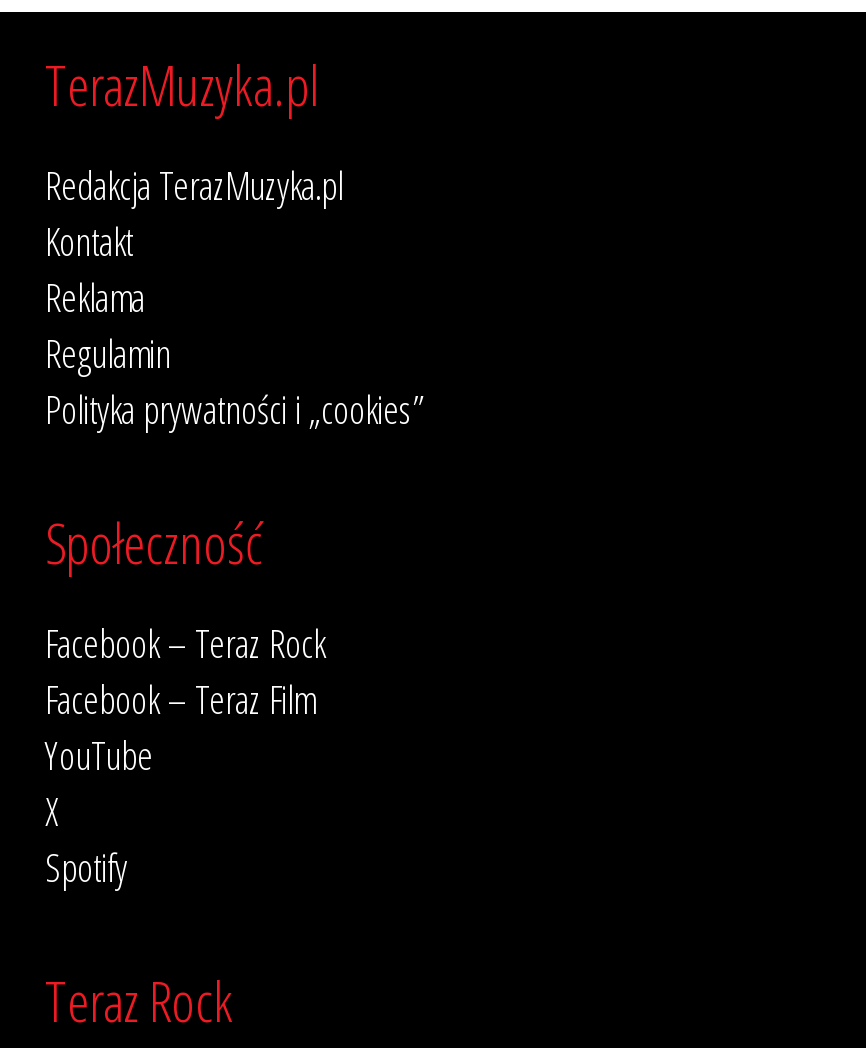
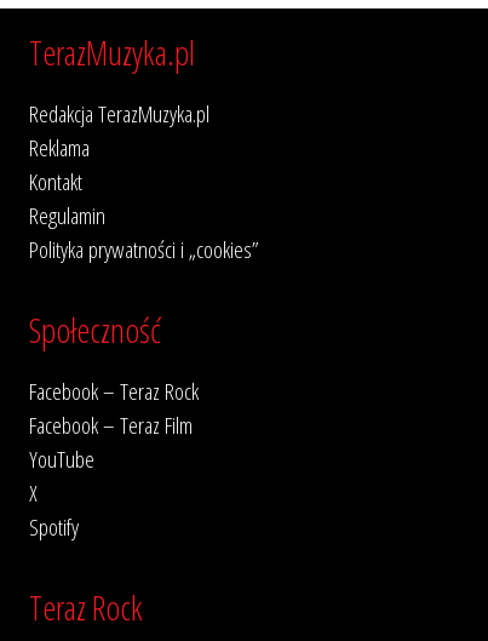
moved down: Kontakt

moved up: Reklama
